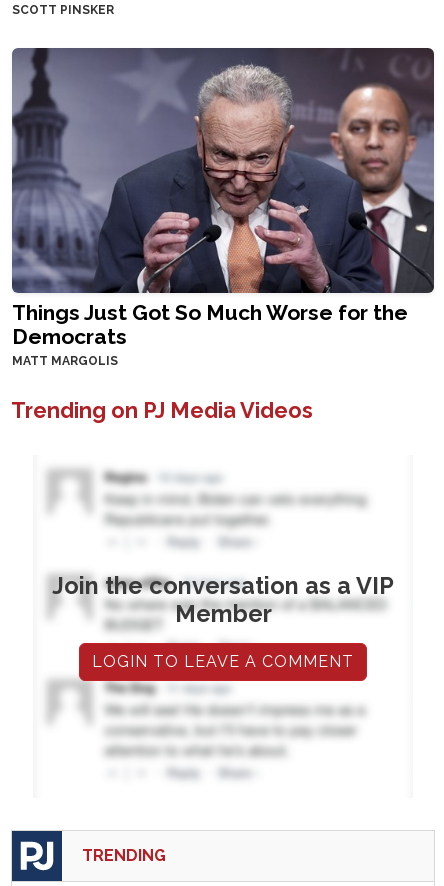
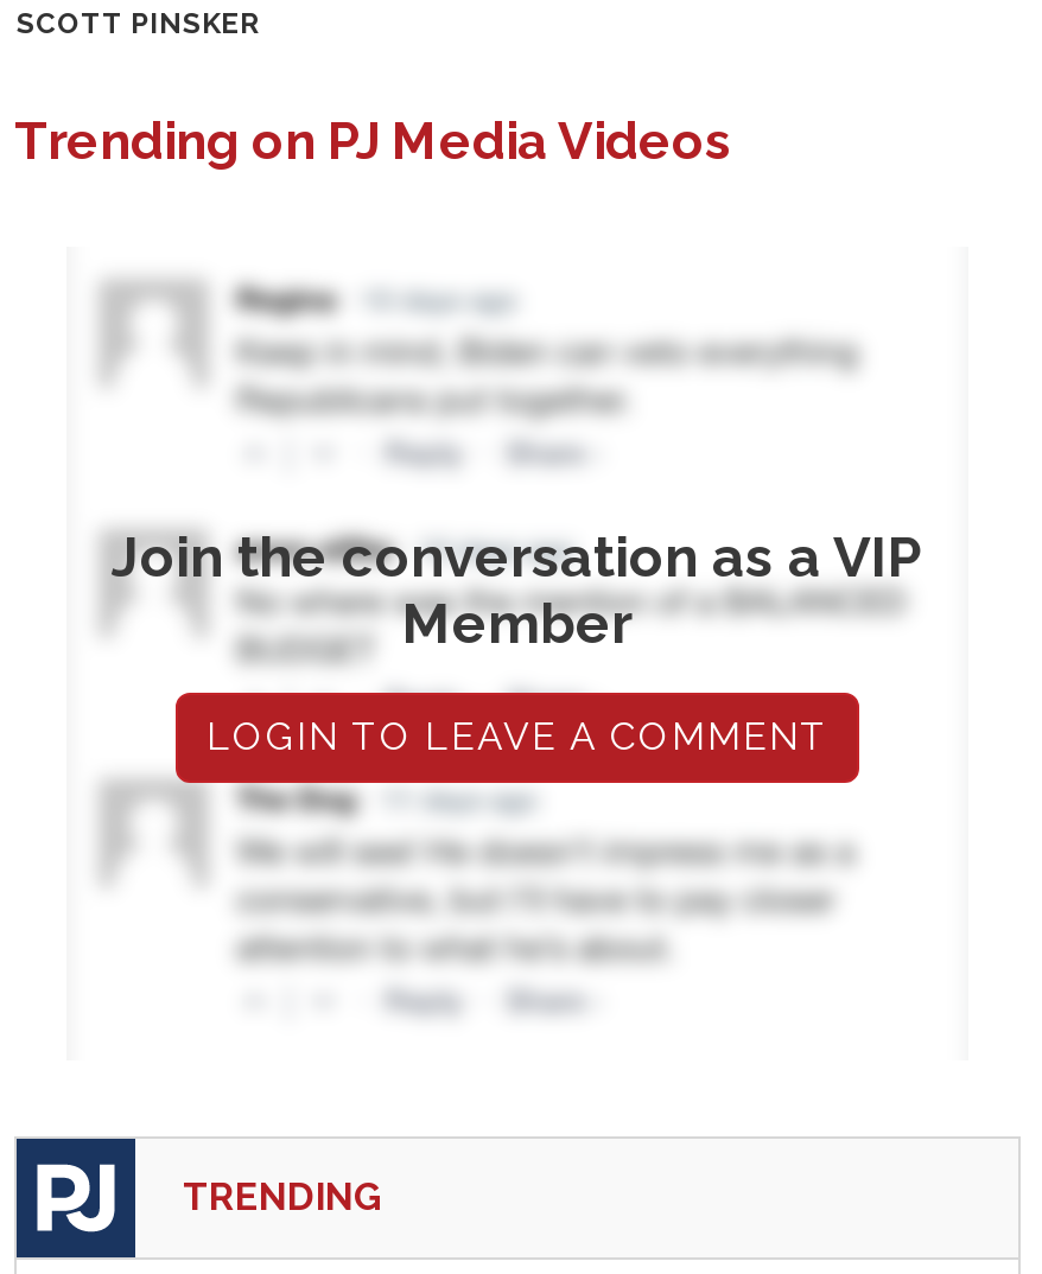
- [image]
- Things Just Got So Much Worse for the
- Democrats
- MATT MARGOLIS
